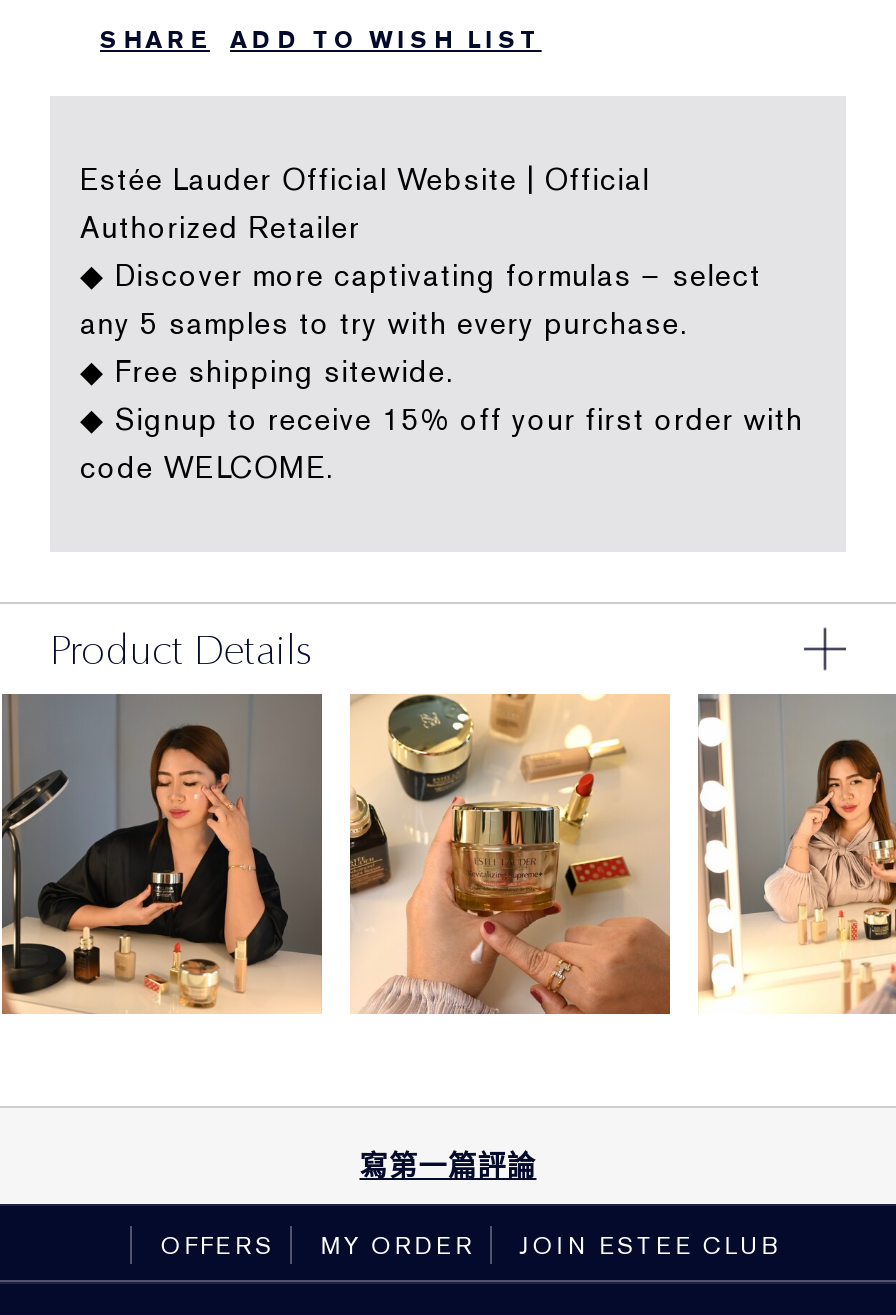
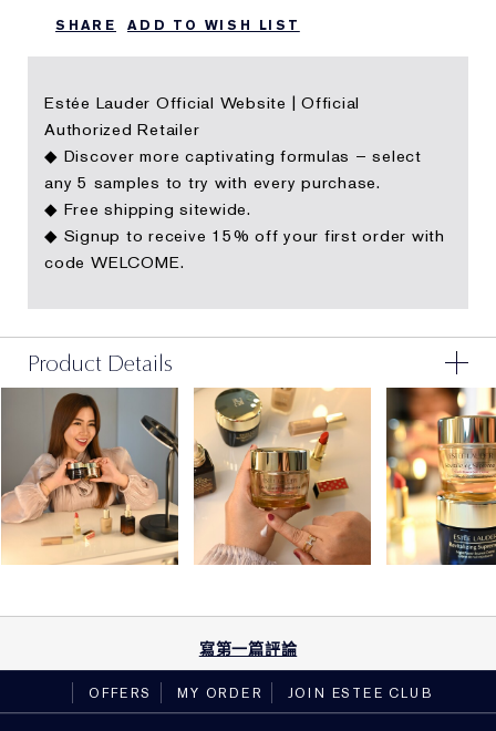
- [image]
+ [image]

- [image]
+ [image]
